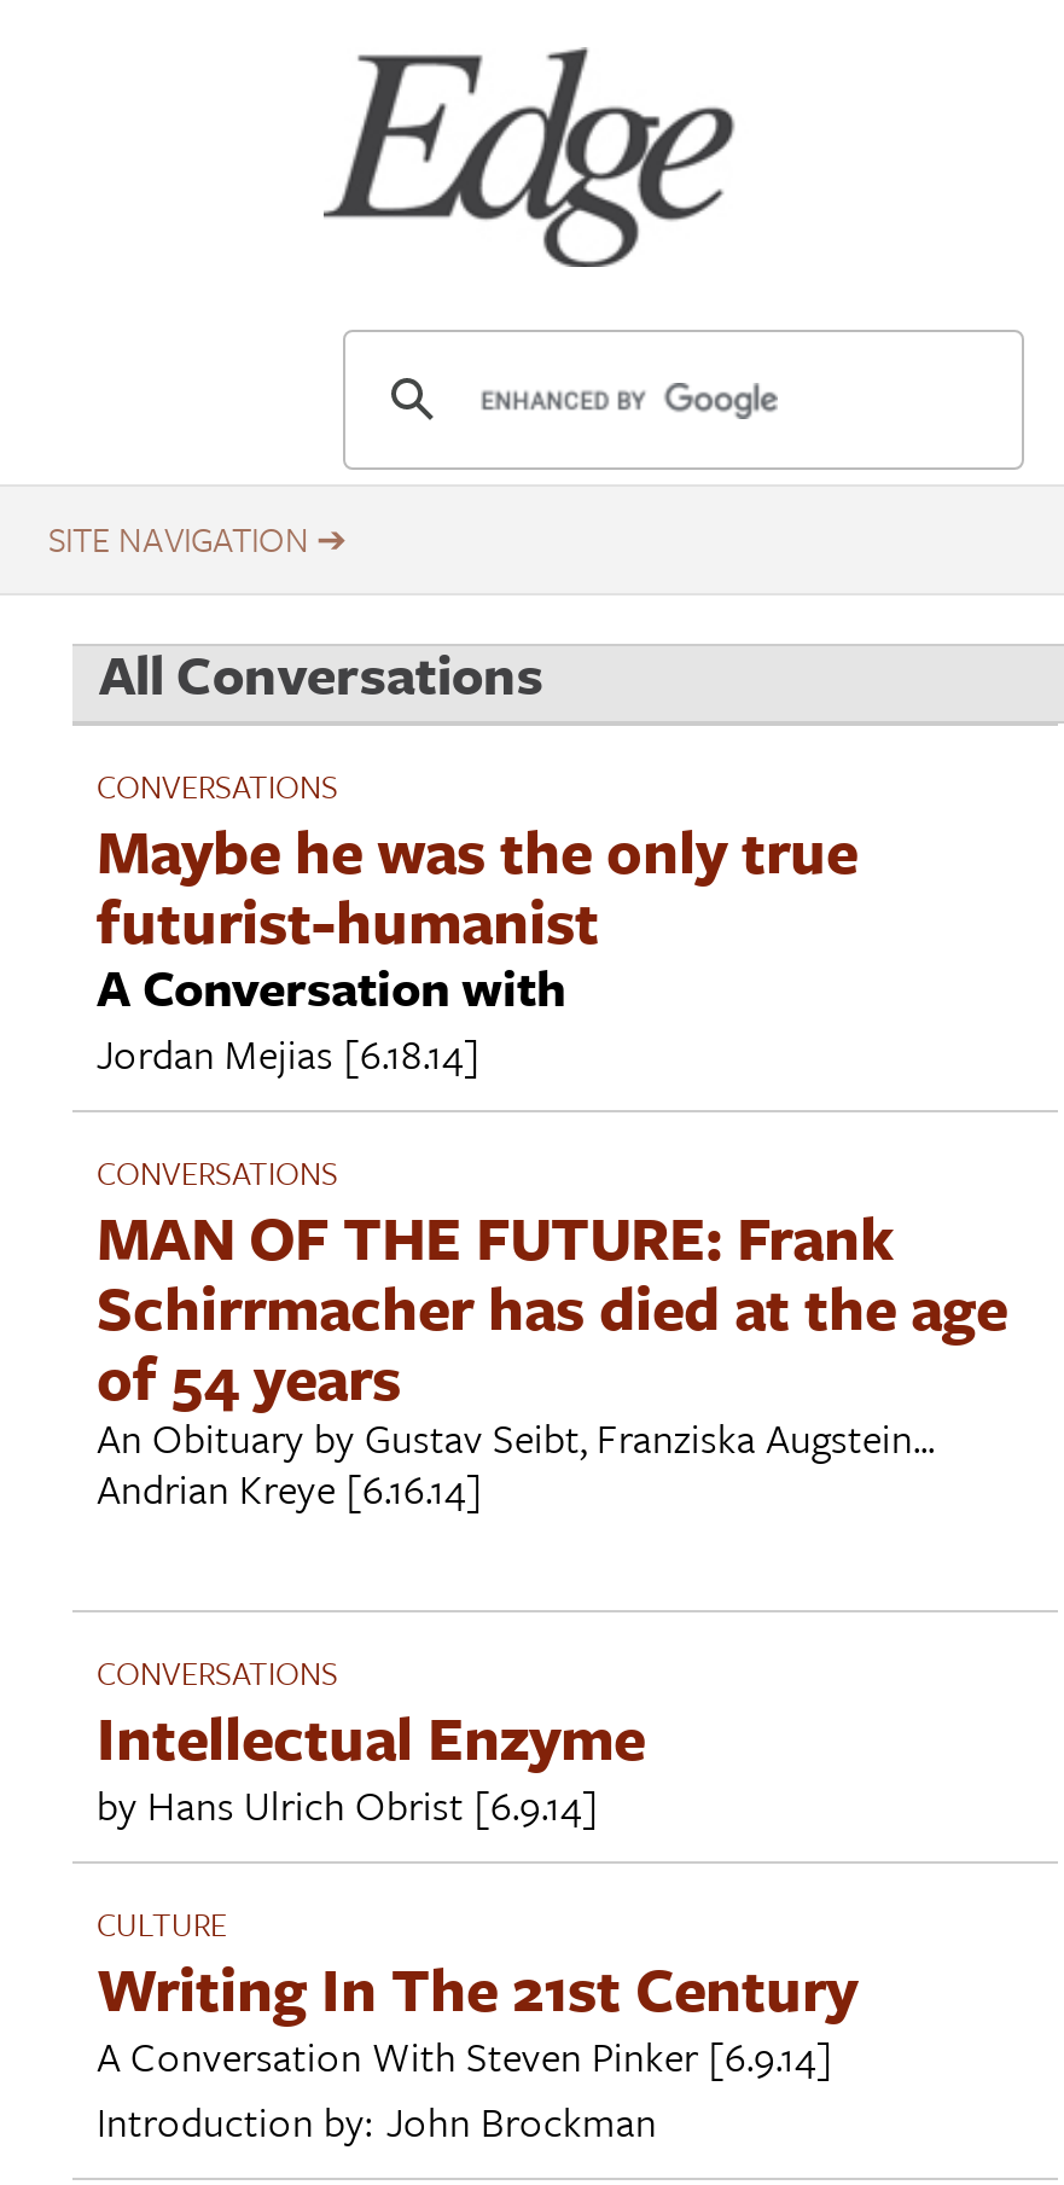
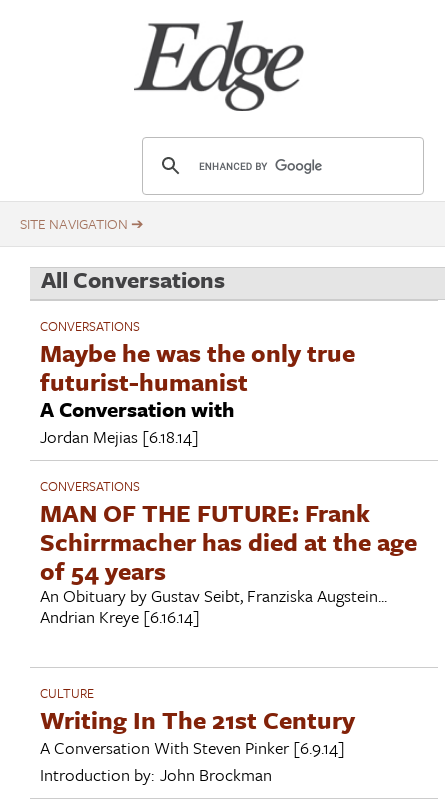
- CONVERSATIONS
- Intellectual Enzyme
- by Hans Ulrich Obrist [6.9.14]
